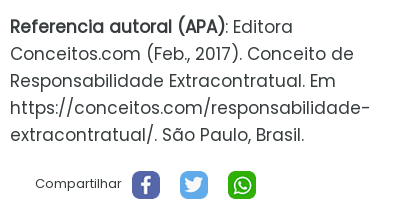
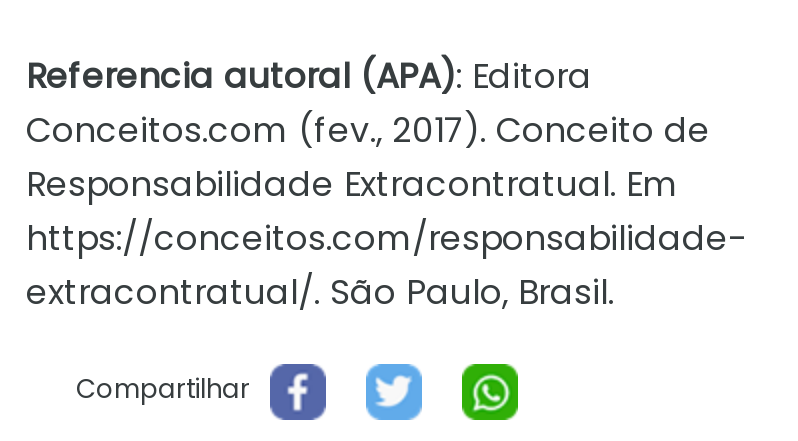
- Conceitos.com (Feb., 2017). Conceito de
+ Conceitos.com (fev., 2017). Conceito de
